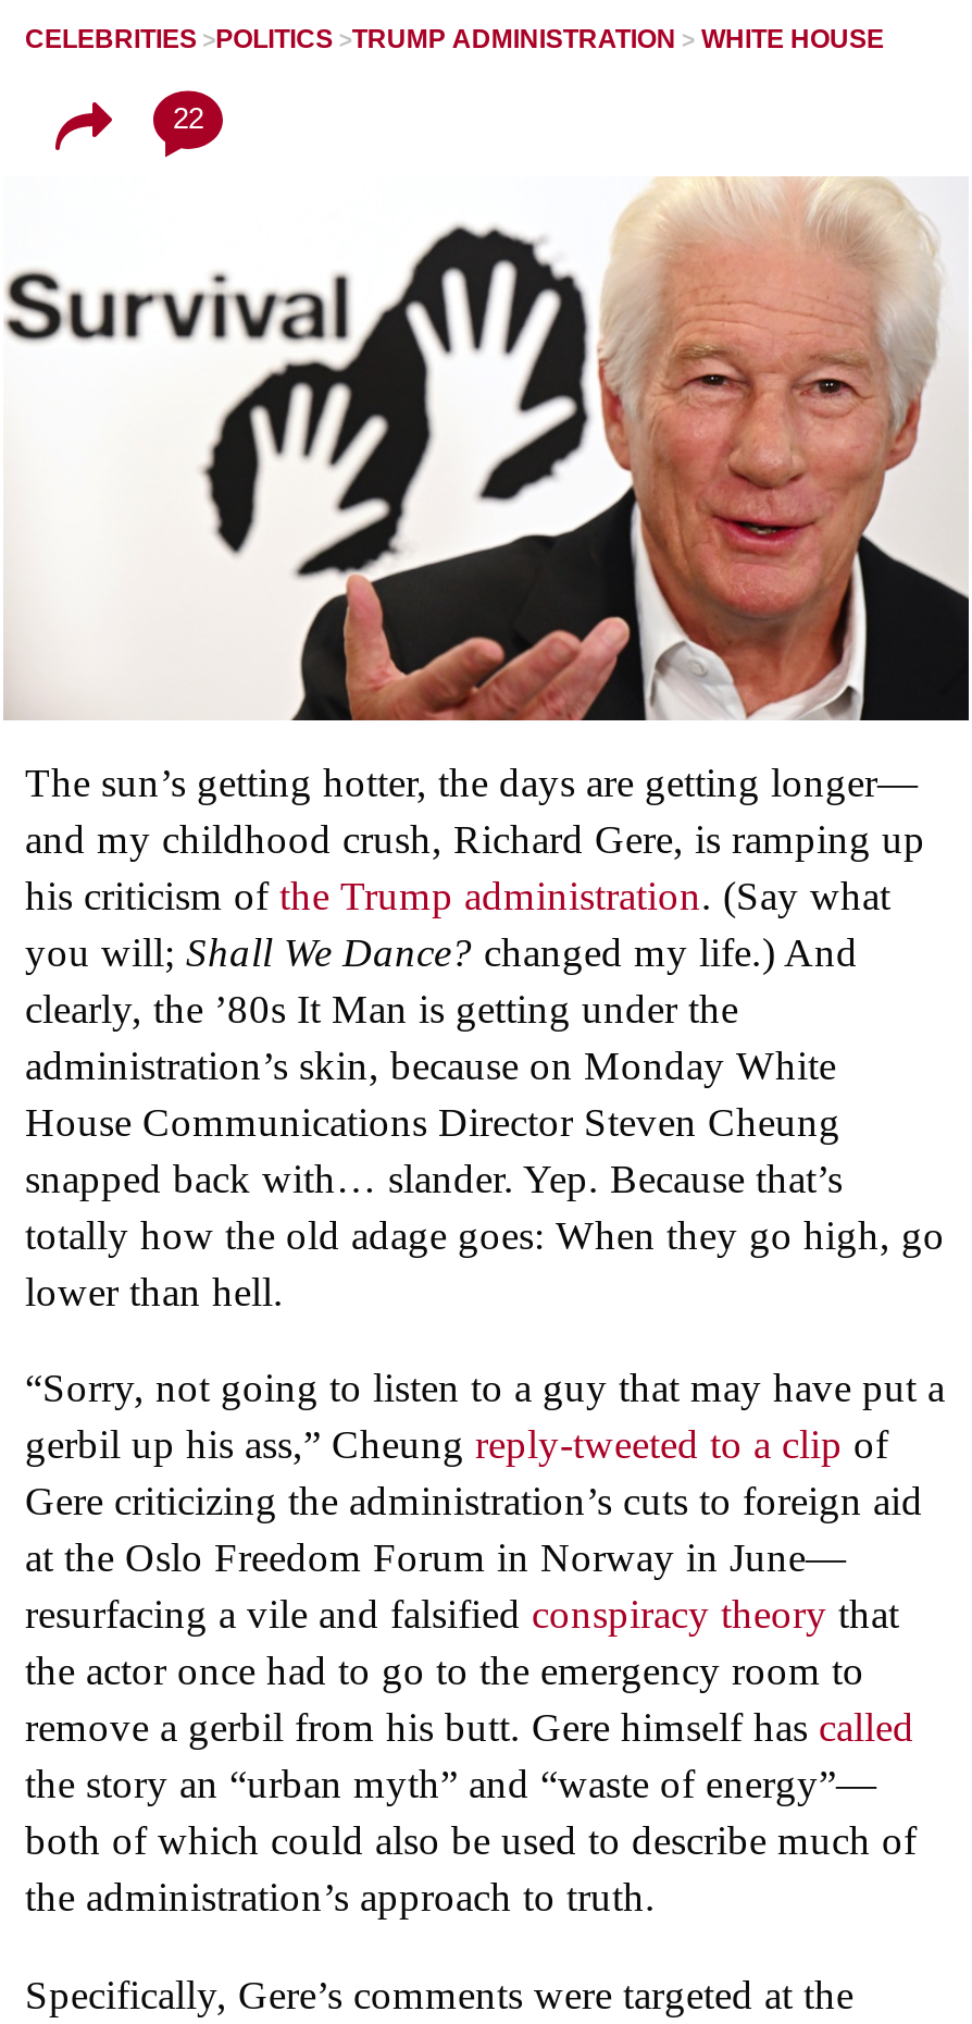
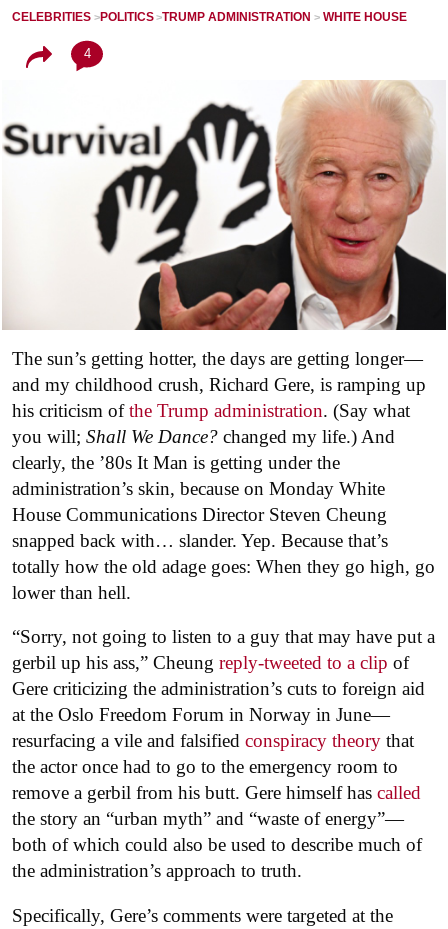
- 22
+ 4
